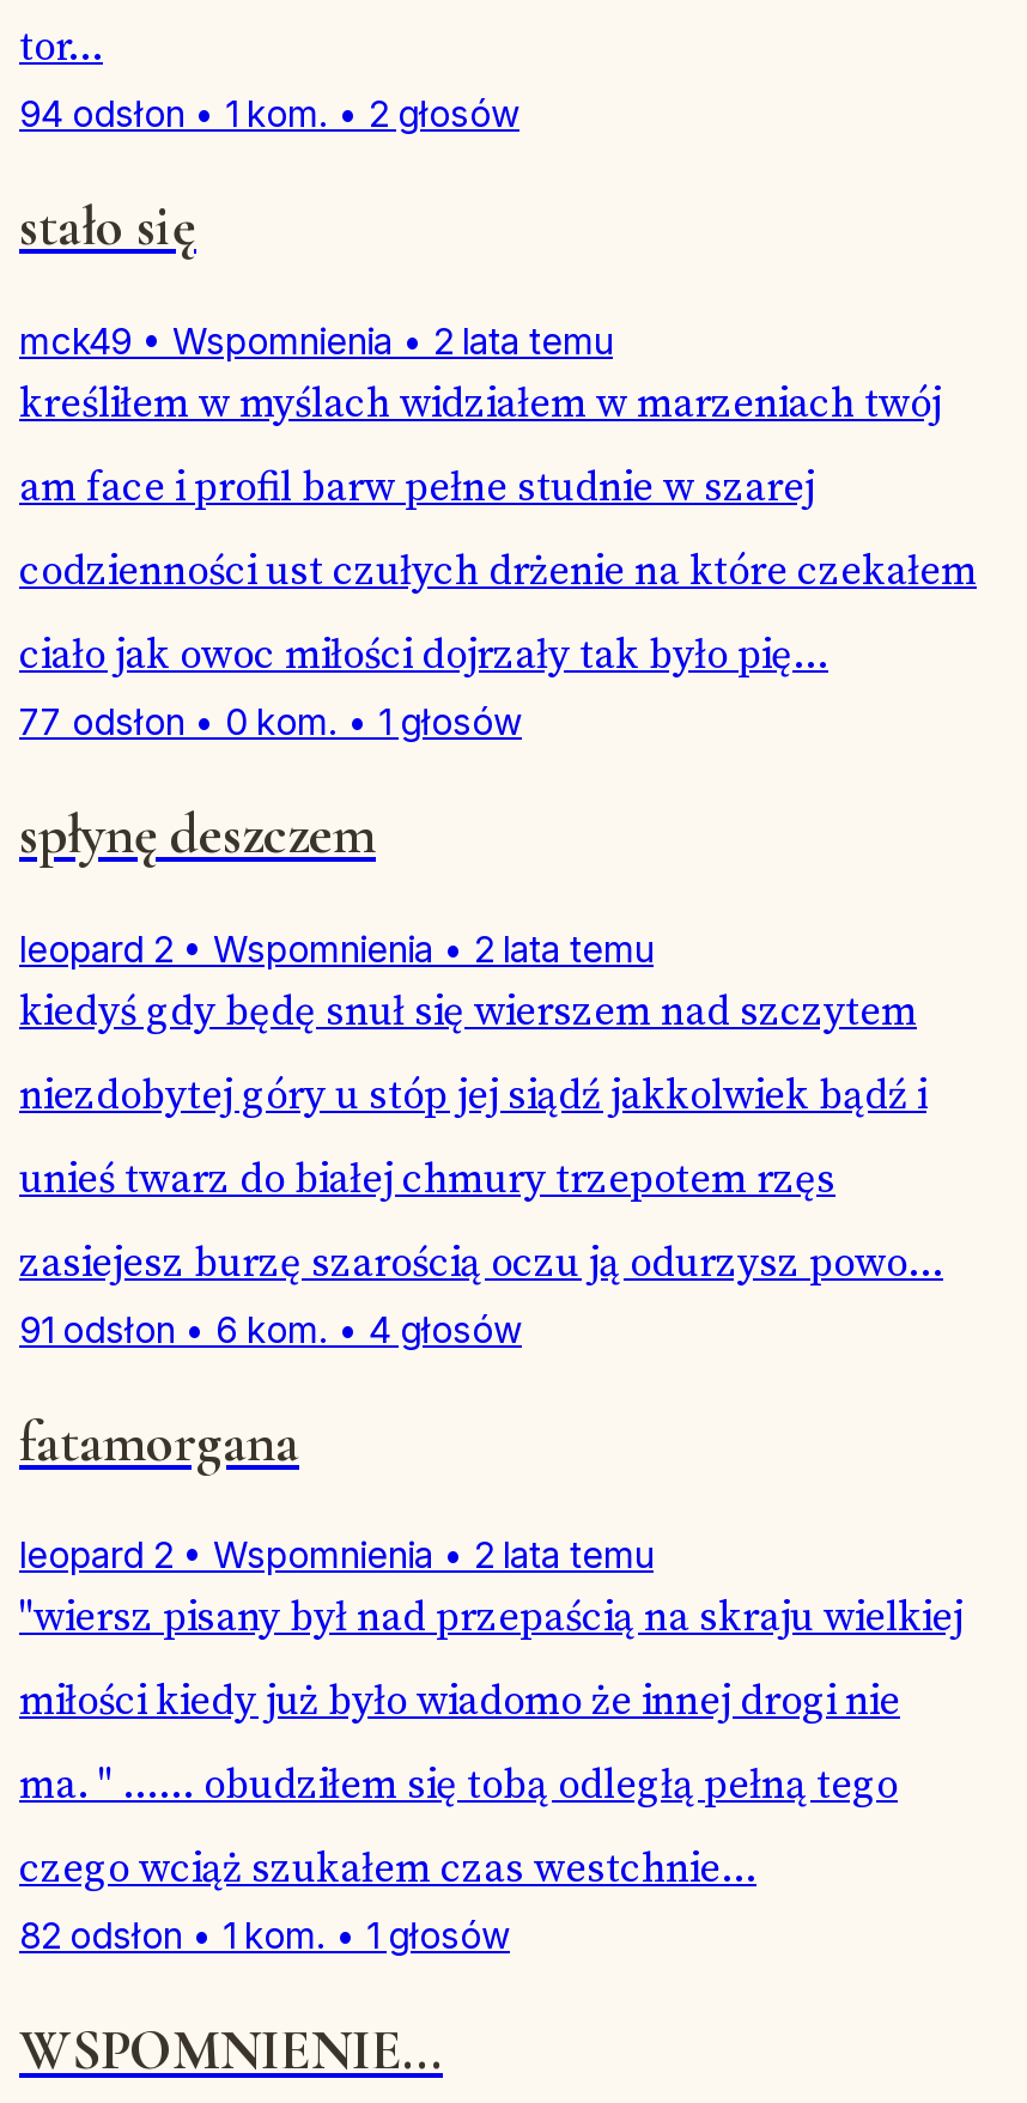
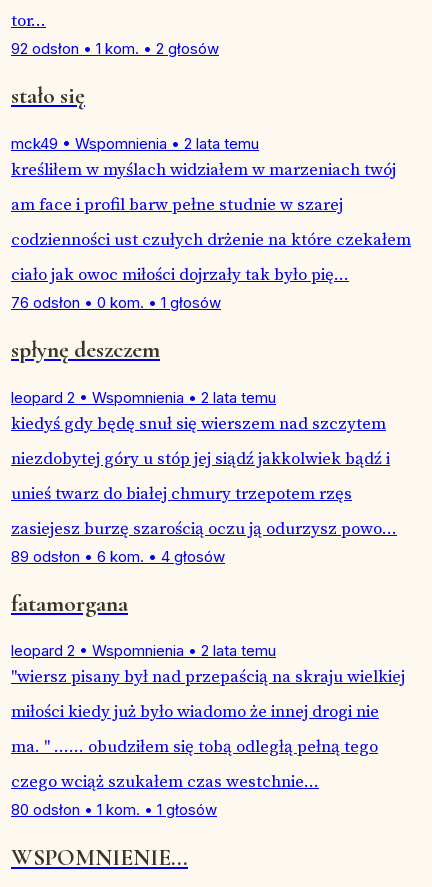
- 94 odsłon • 1 kom. • 2 głosów
+ 92 odsłon • 1 kom. • 2 głosów

- 77 odsłon • 0 kom. • 1 głosów
+ 76 odsłon • 0 kom. • 1 głosów

- 91 odsłon • 6 kom. • 4 głosów
+ 89 odsłon • 6 kom. • 4 głosów

- 82 odsłon • 1 kom. • 1 głosów
+ 80 odsłon • 1 kom. • 1 głosów
